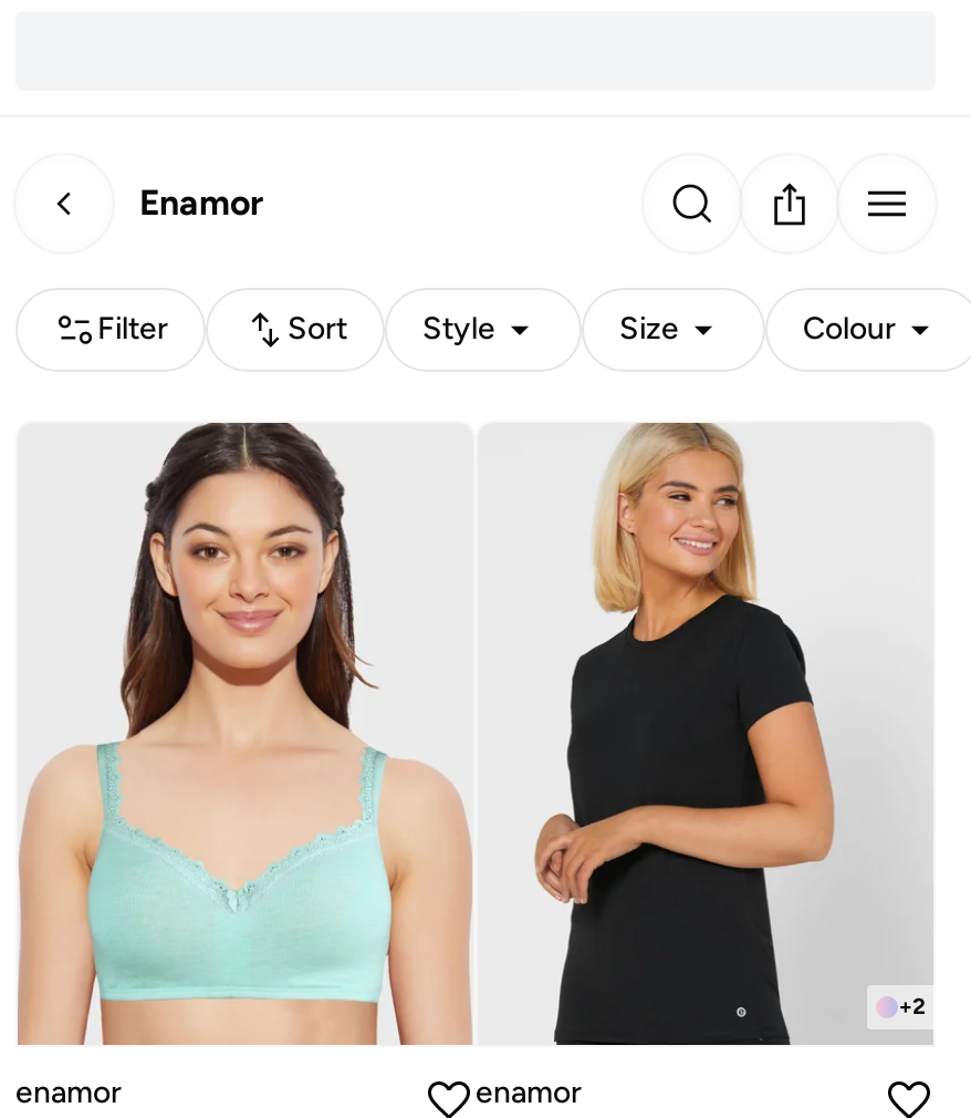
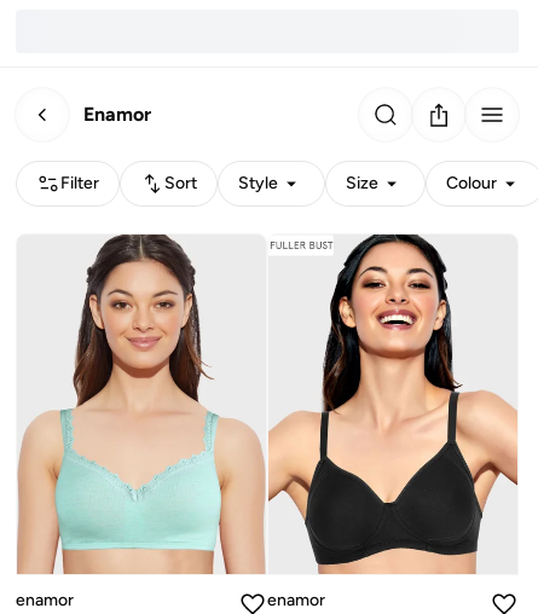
- [image]
+ [image]

- +2
